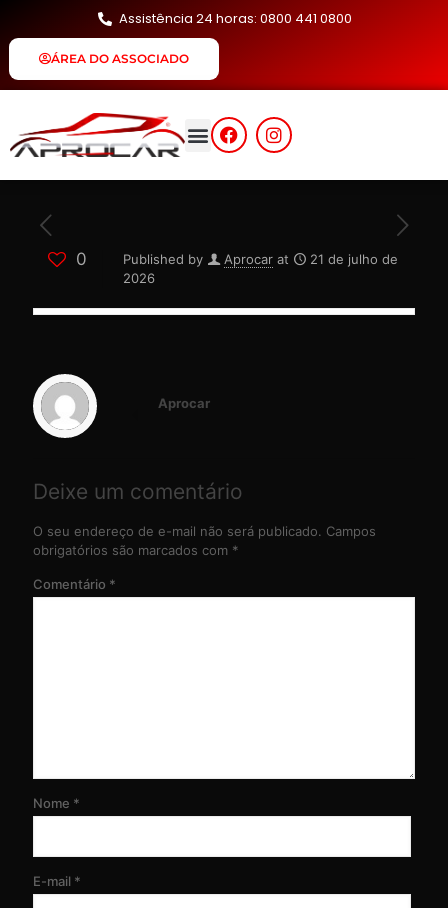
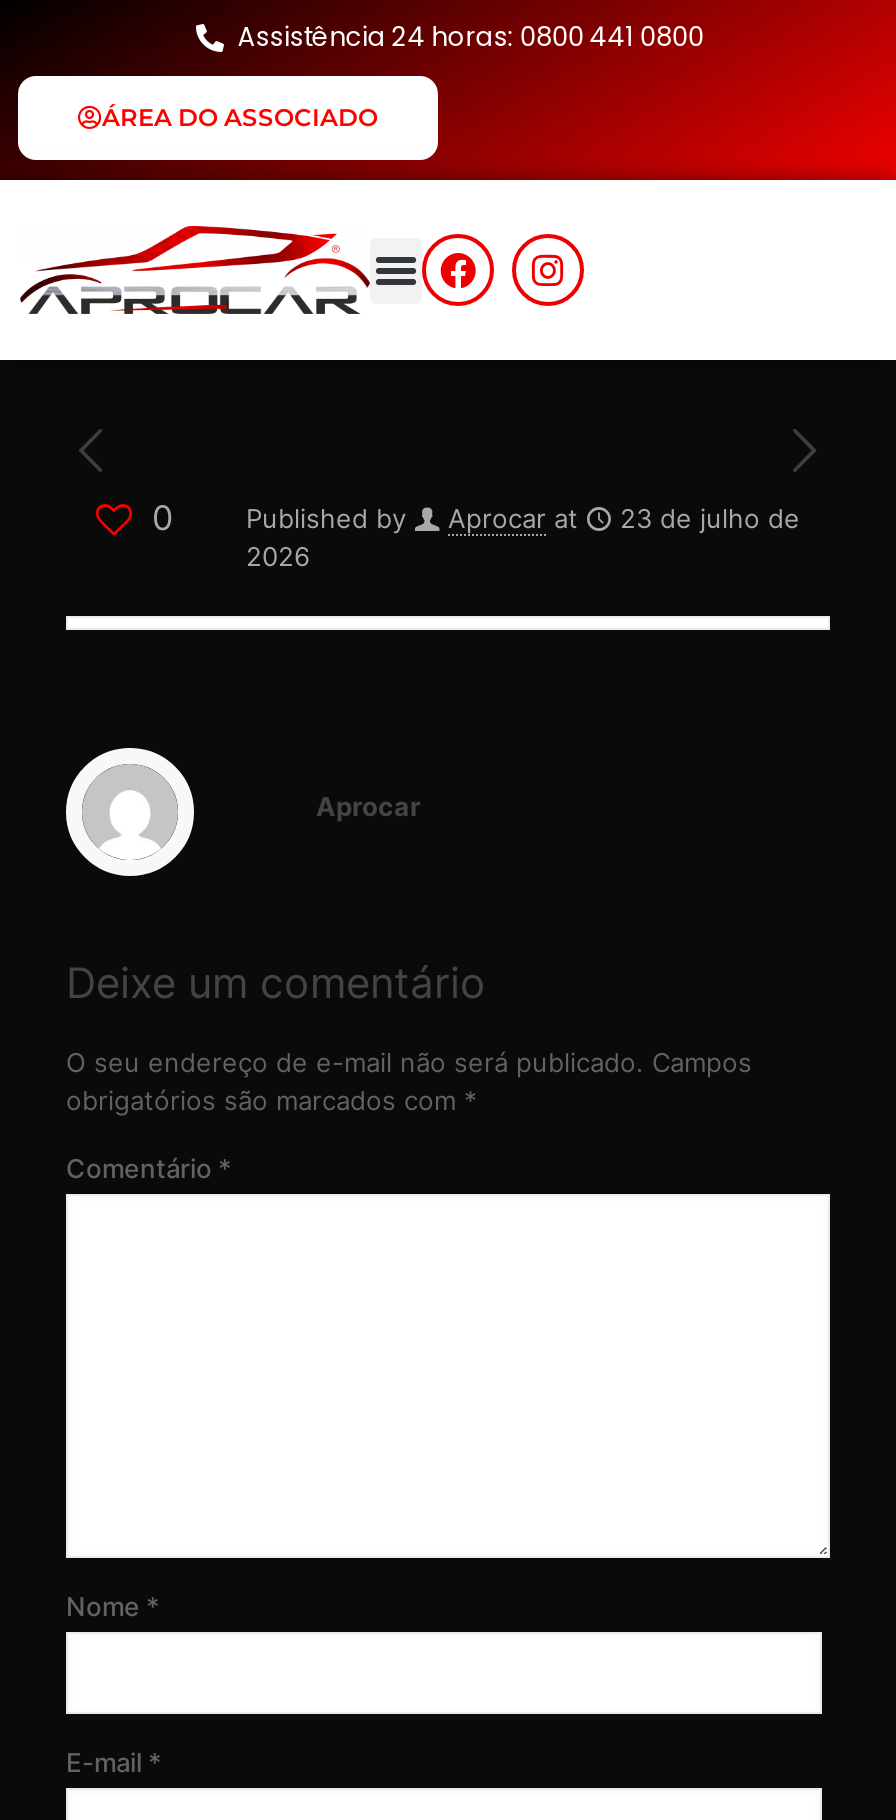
- Published by Aprocar at 21 de julho de
+ Published by Aprocar at 23 de julho de
